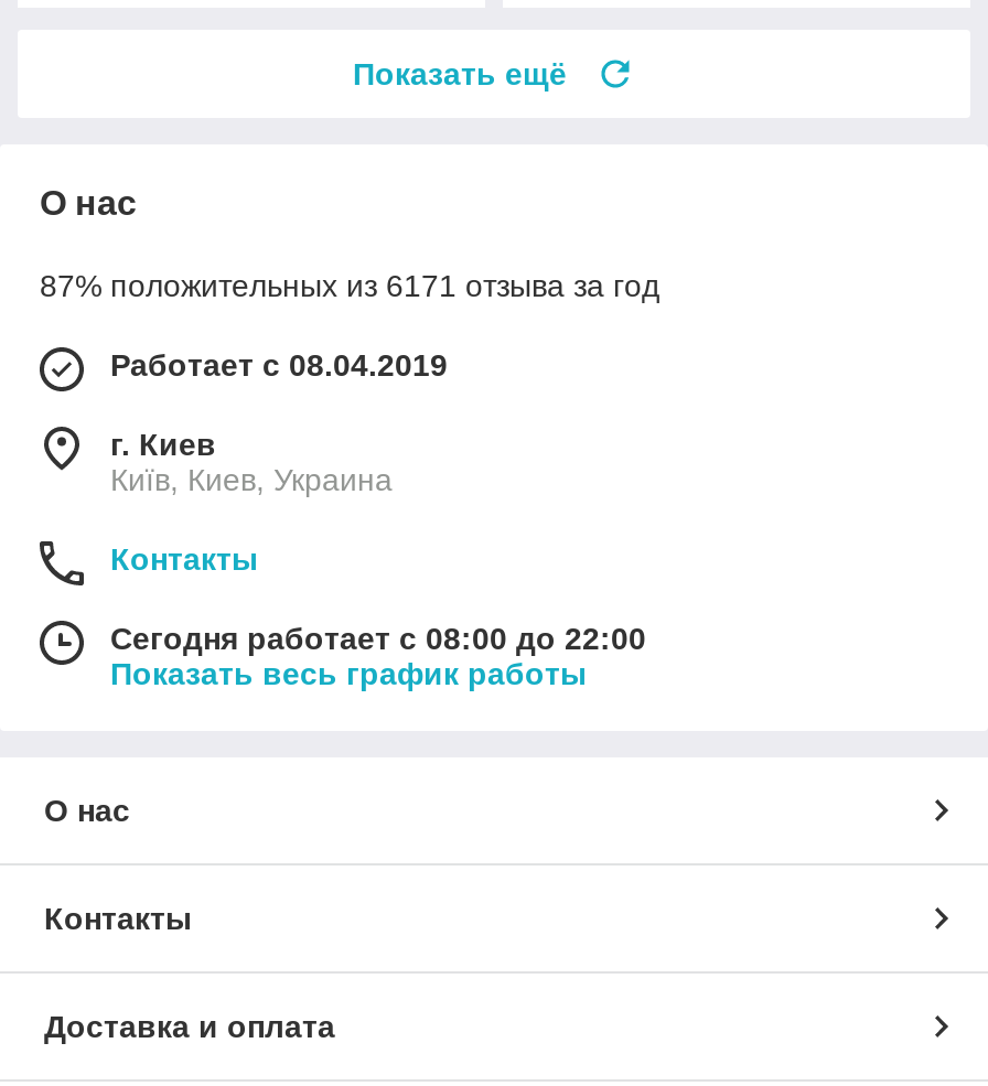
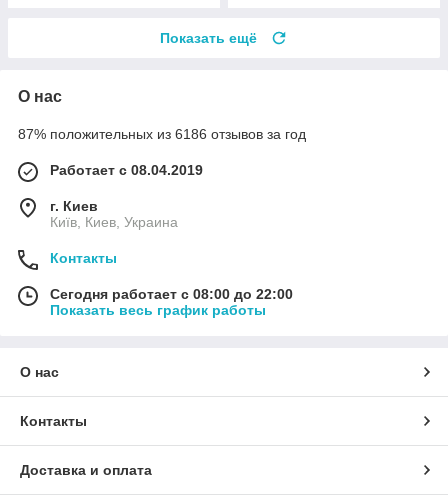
- 87% положительных из 6171 отзыва за год
+ 87% положительных из 6186 отзывов за год
